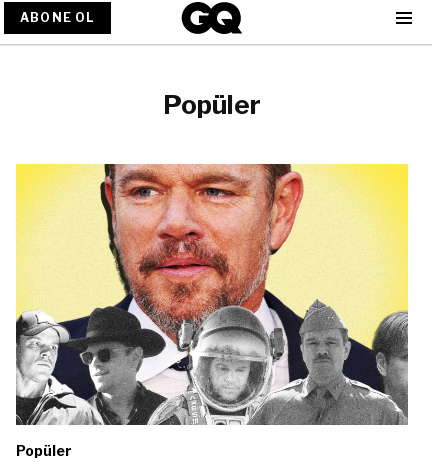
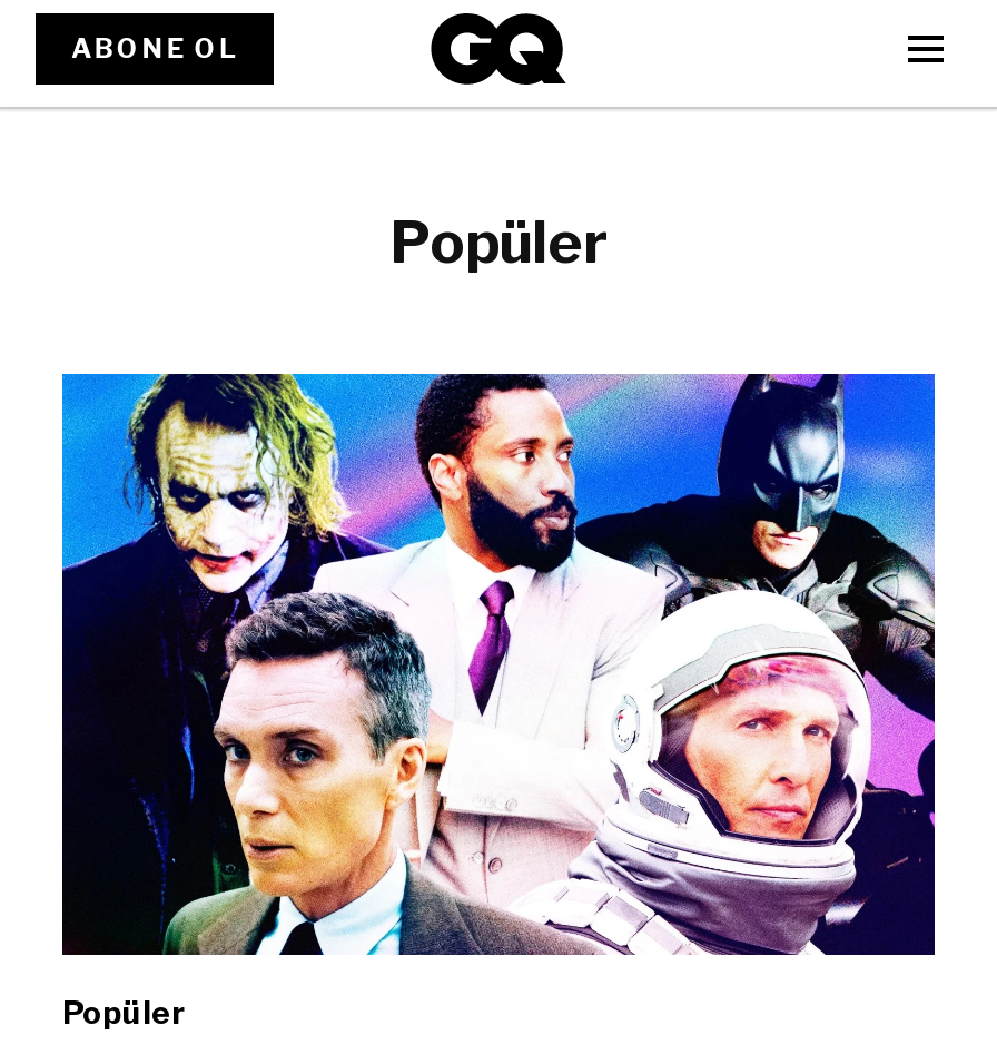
- [image]
+ [image]
